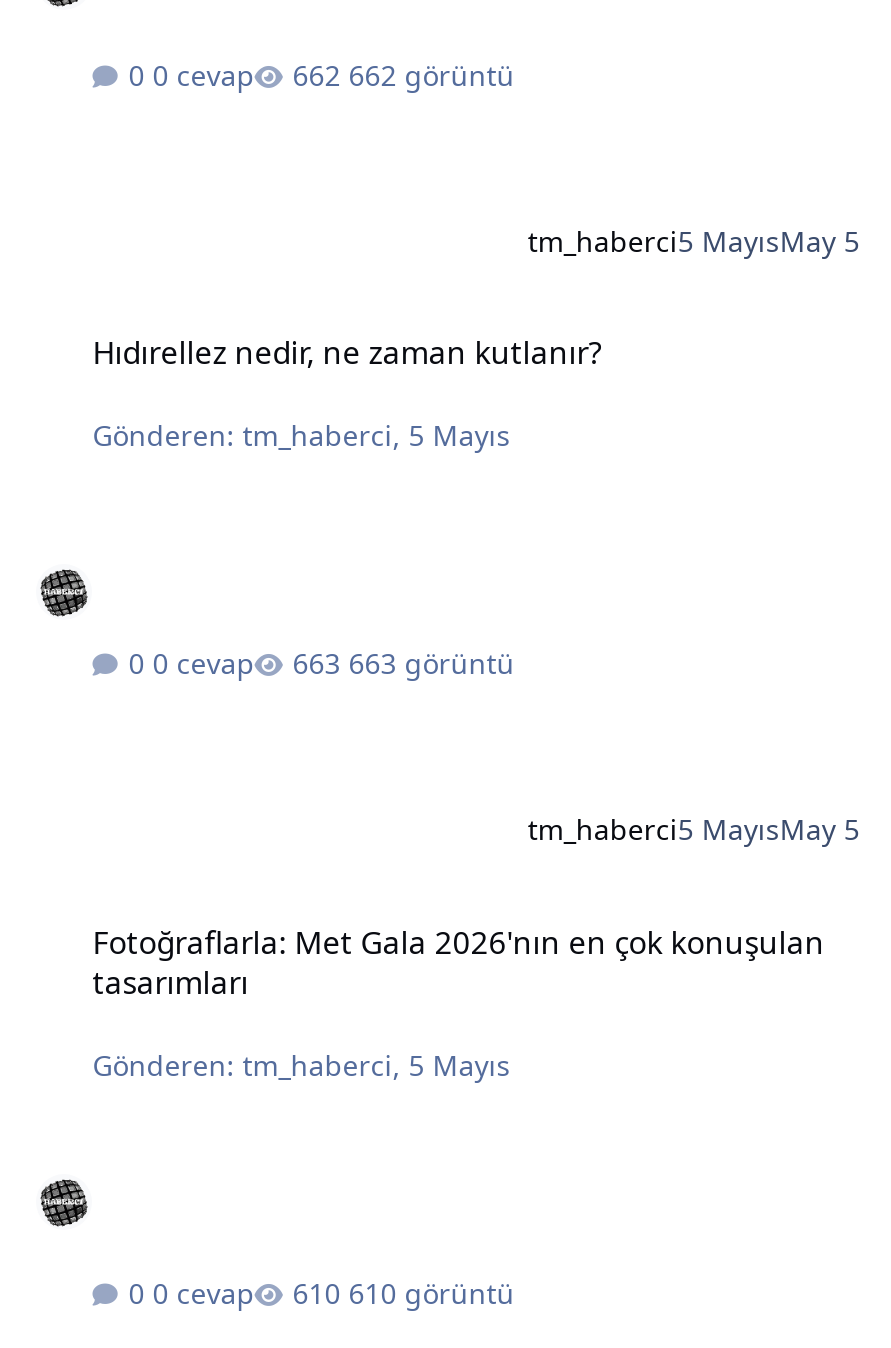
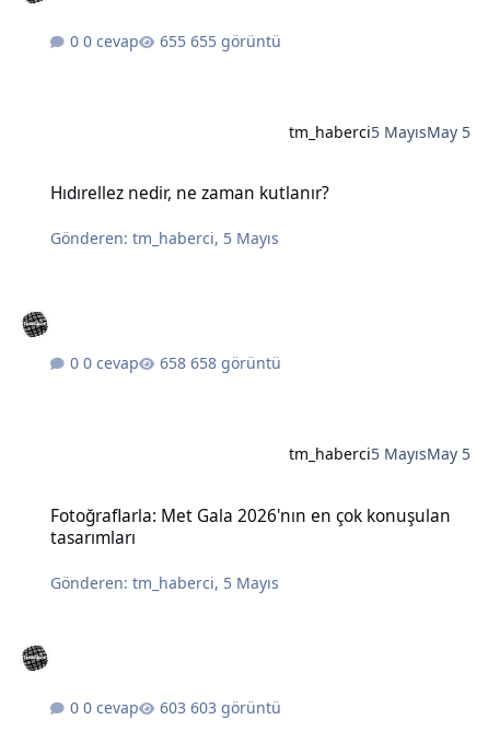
- 662 görüntü
+ 655 görüntü

- 663 görüntü
+ 658 görüntü

- 610 görüntü
+ 603 görüntü
